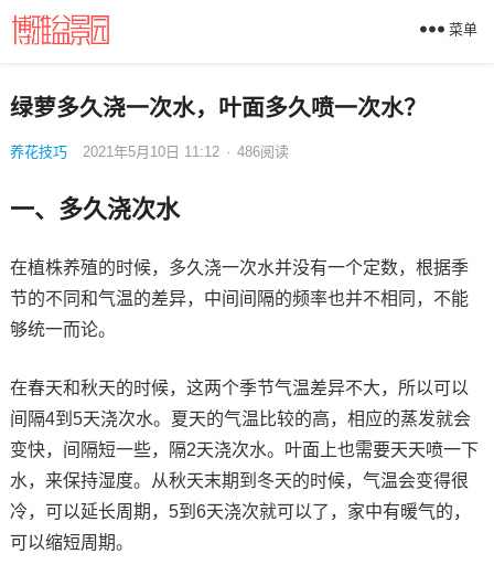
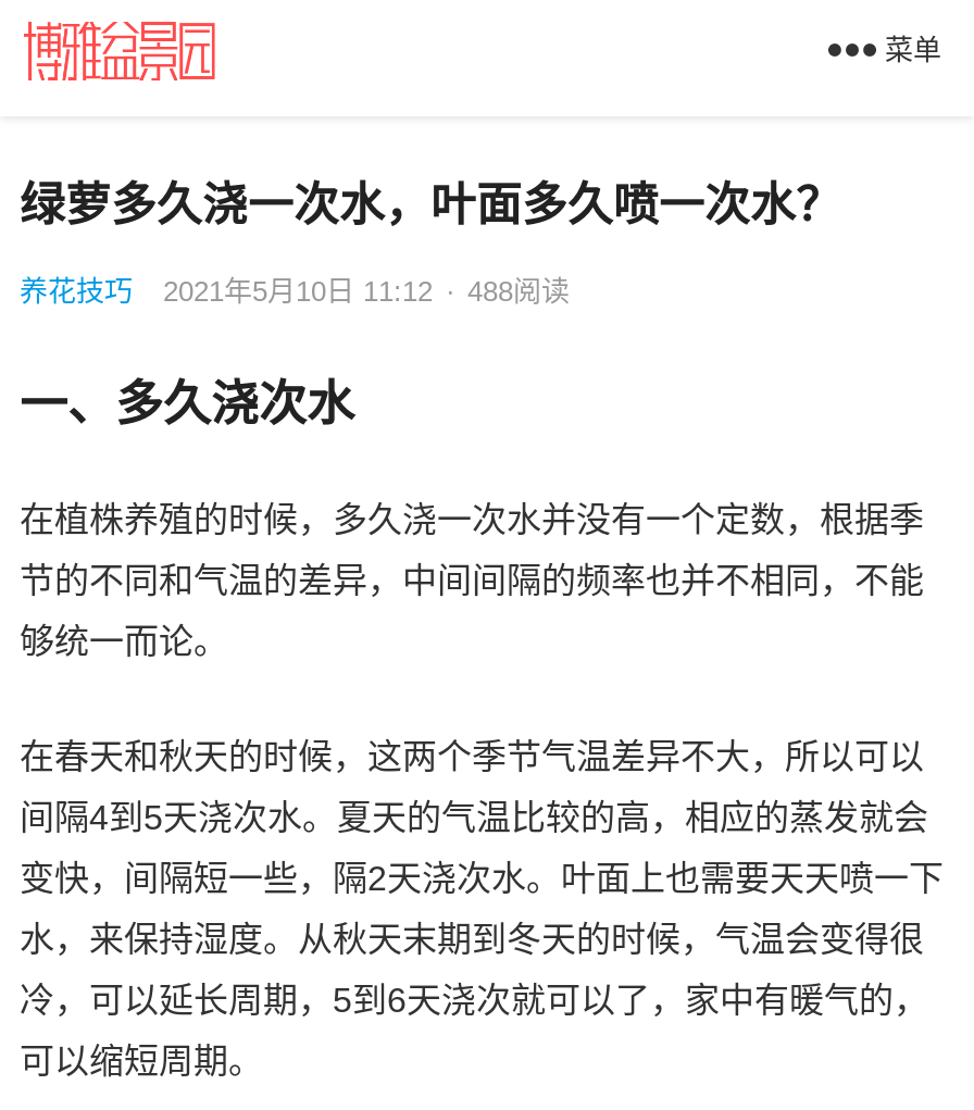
- 养花技巧 2021年5月10日 11:12 · 486阅读
+ 养花技巧 2021年5月10日 11:12 · 488阅读
